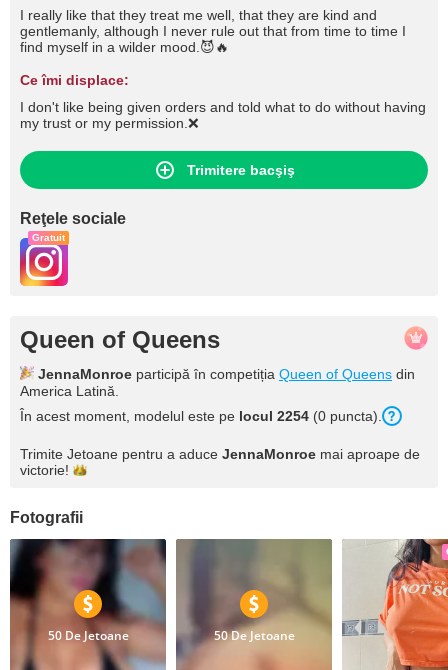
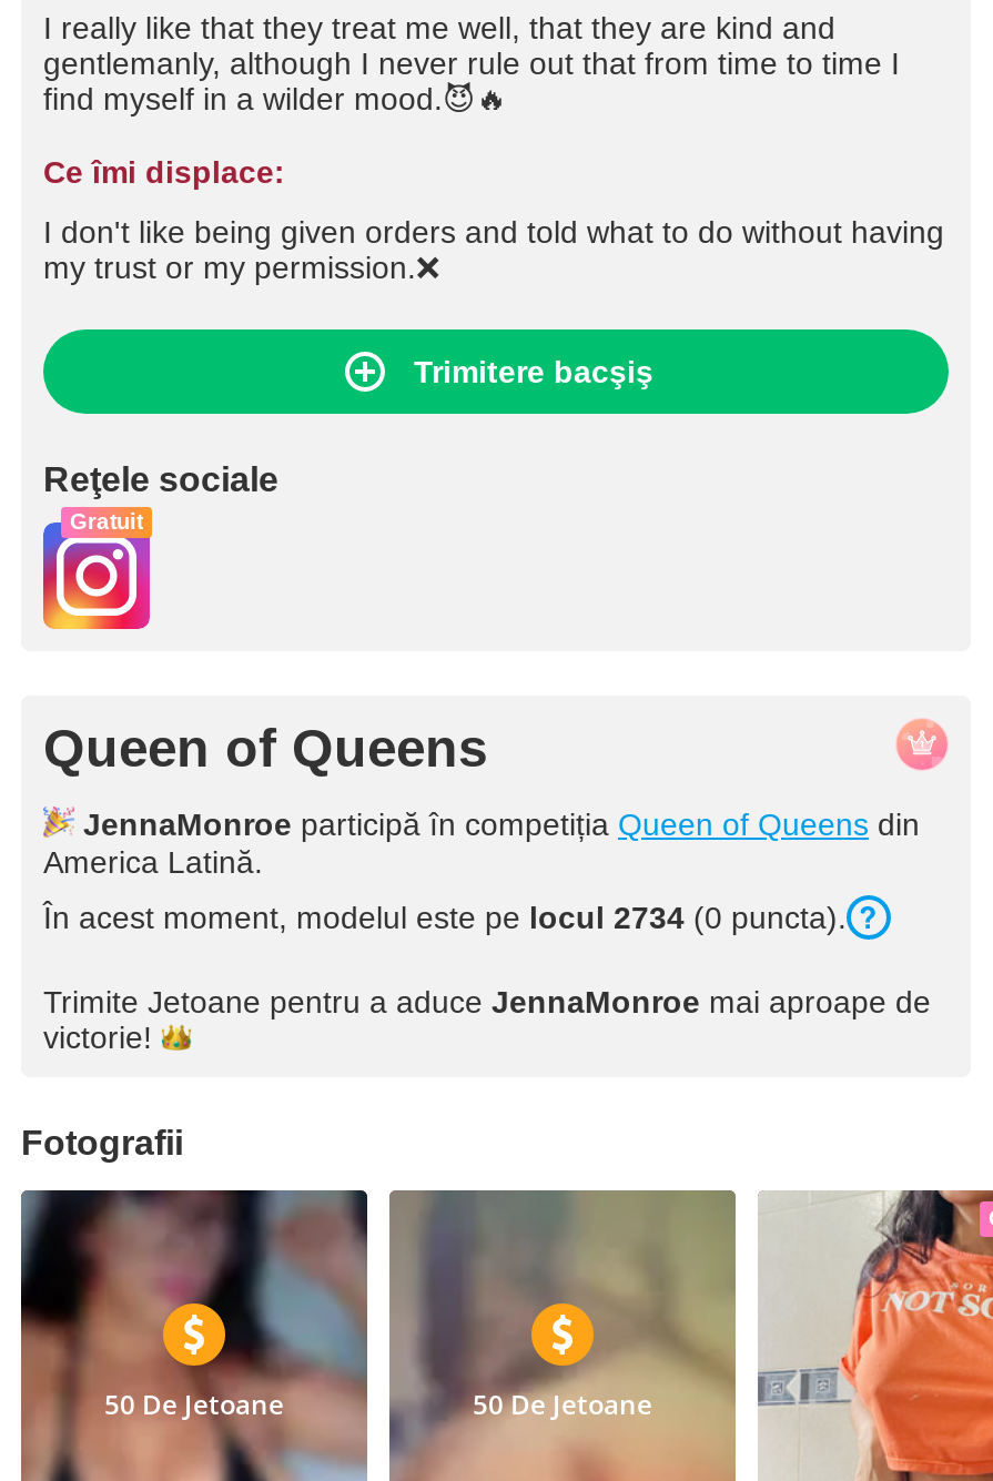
- În acest moment, modelul este pe locul 2254 (0 puncta).
+ În acest moment, modelul este pe locul 2734 (0 puncta).
